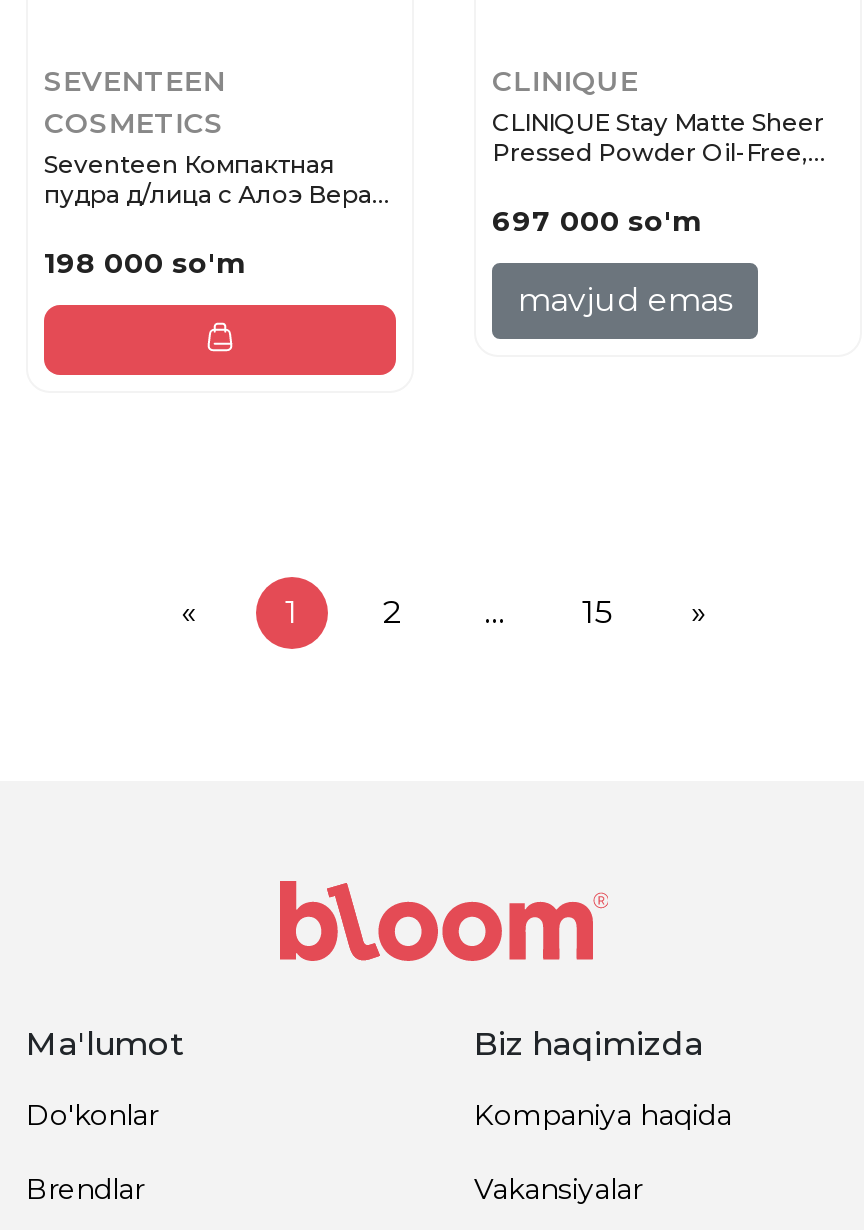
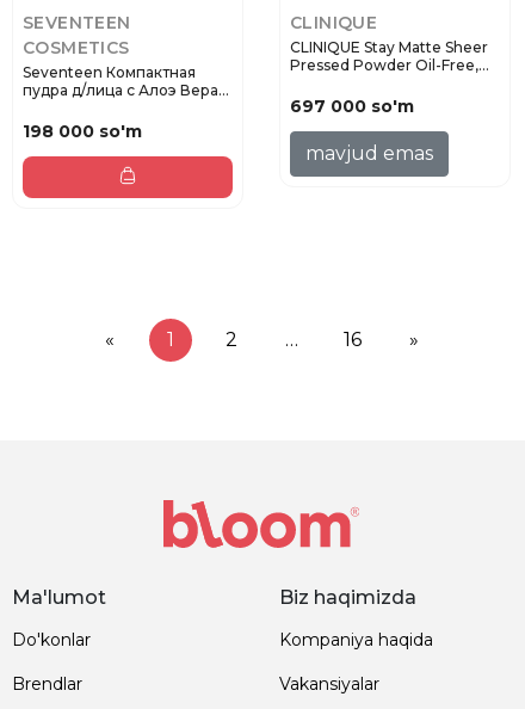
- 15
+ 16
